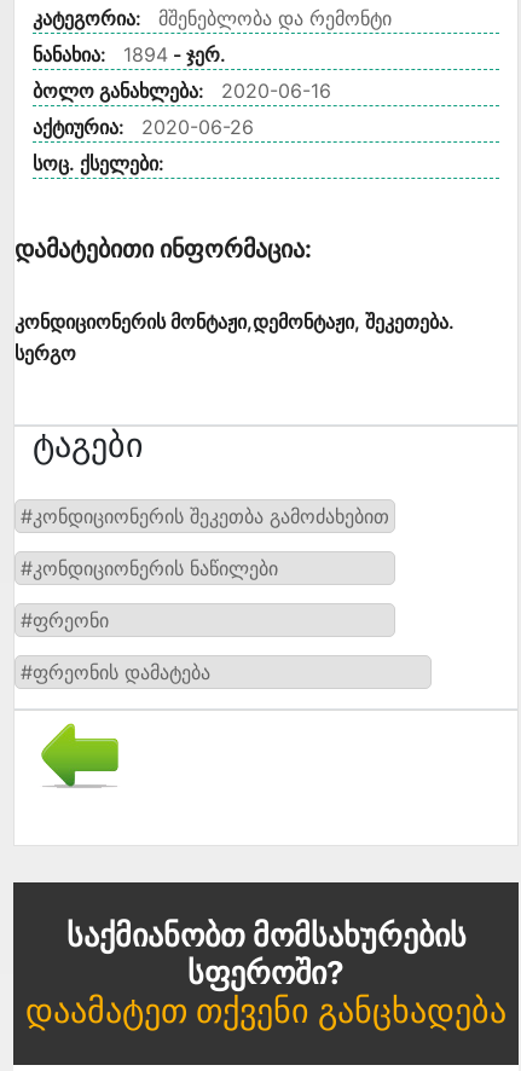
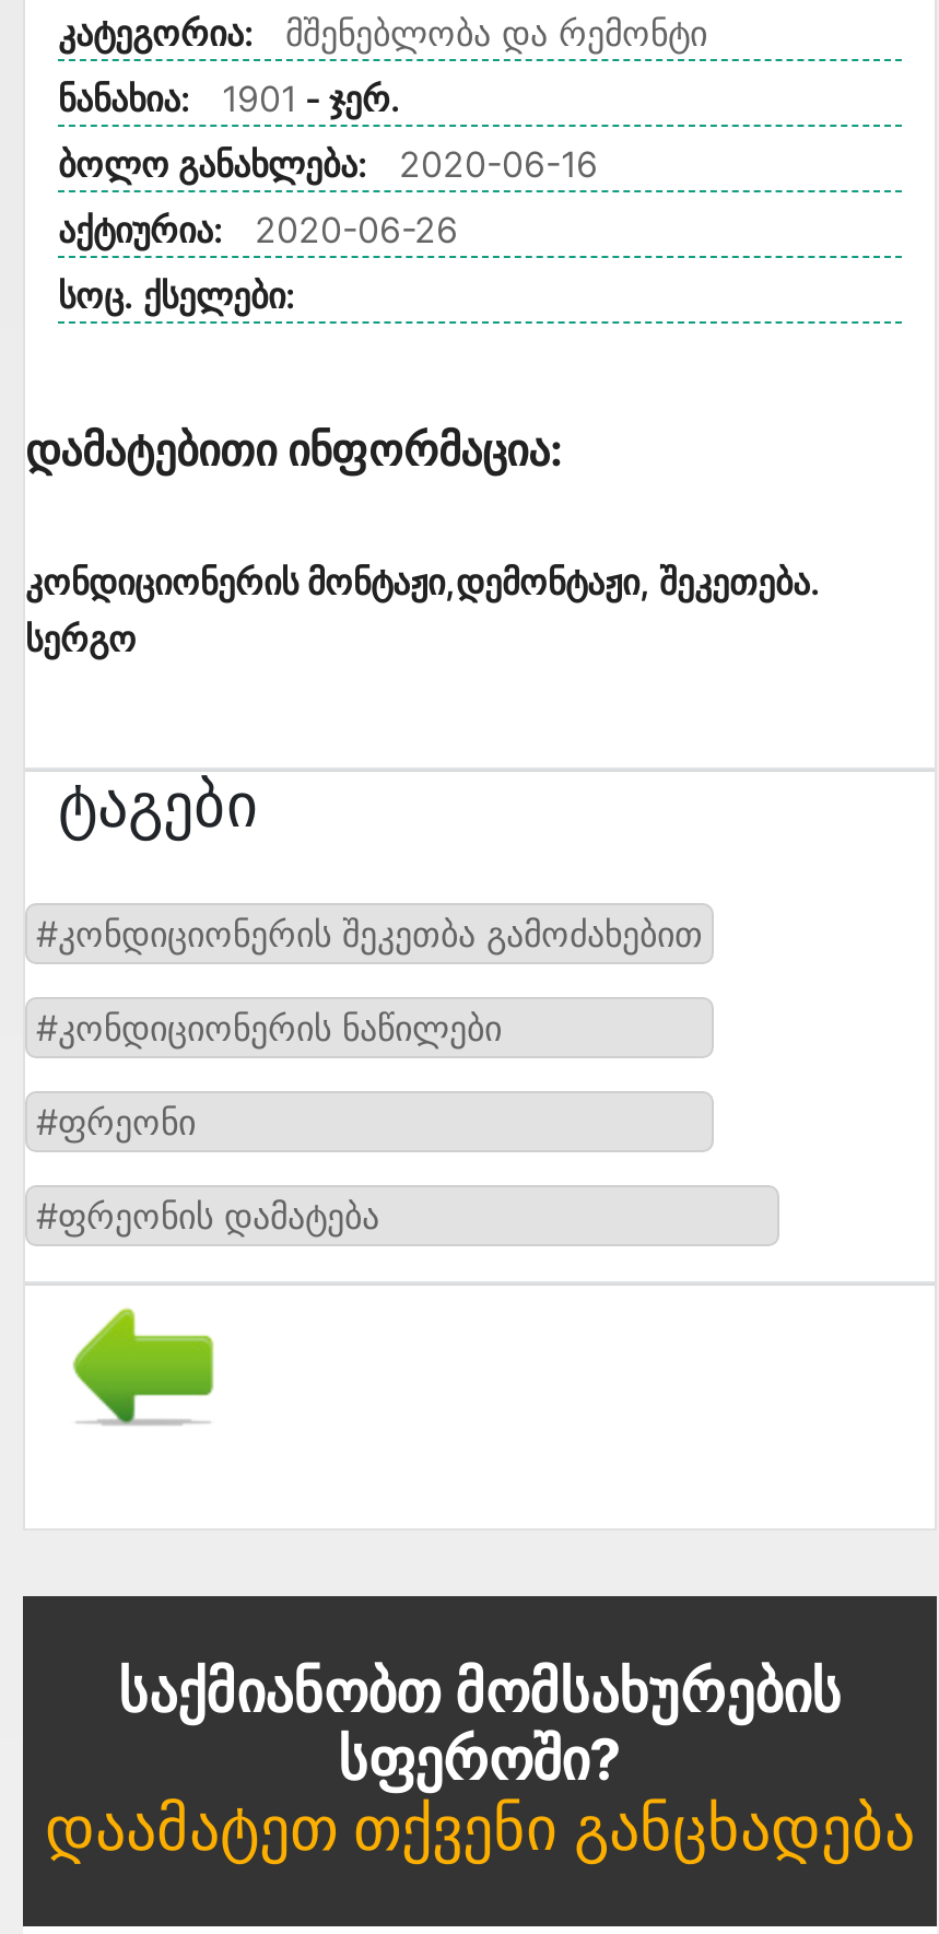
- ნანახია: 1894 - ჯერ.
+ ნანახია: 1901 - ჯერ.
